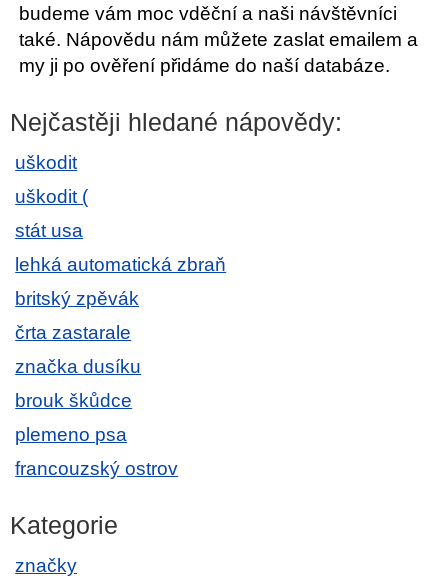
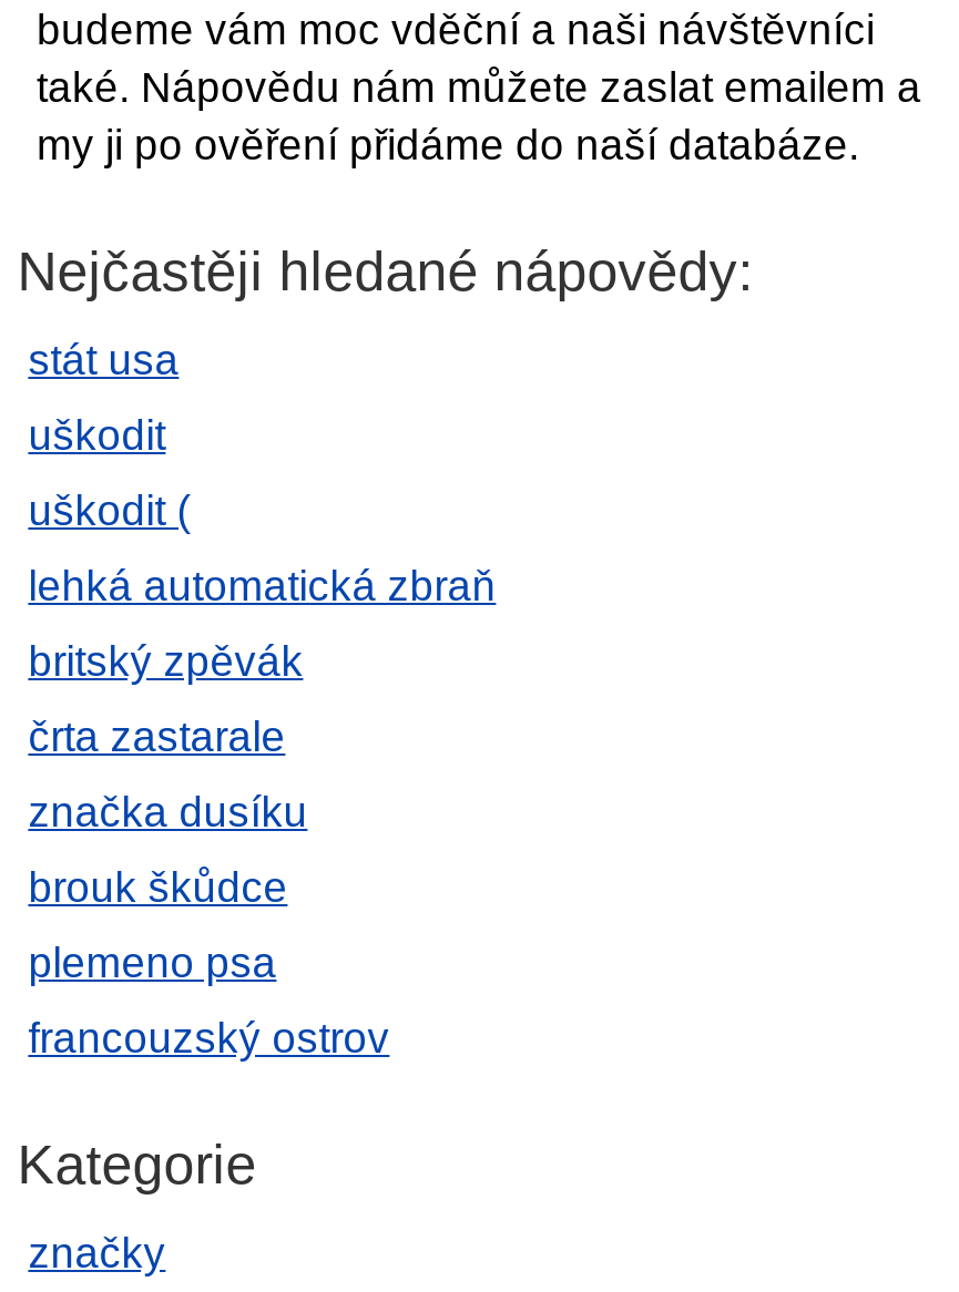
moved down: uškodit | uškodit (

moved up: stát usa
